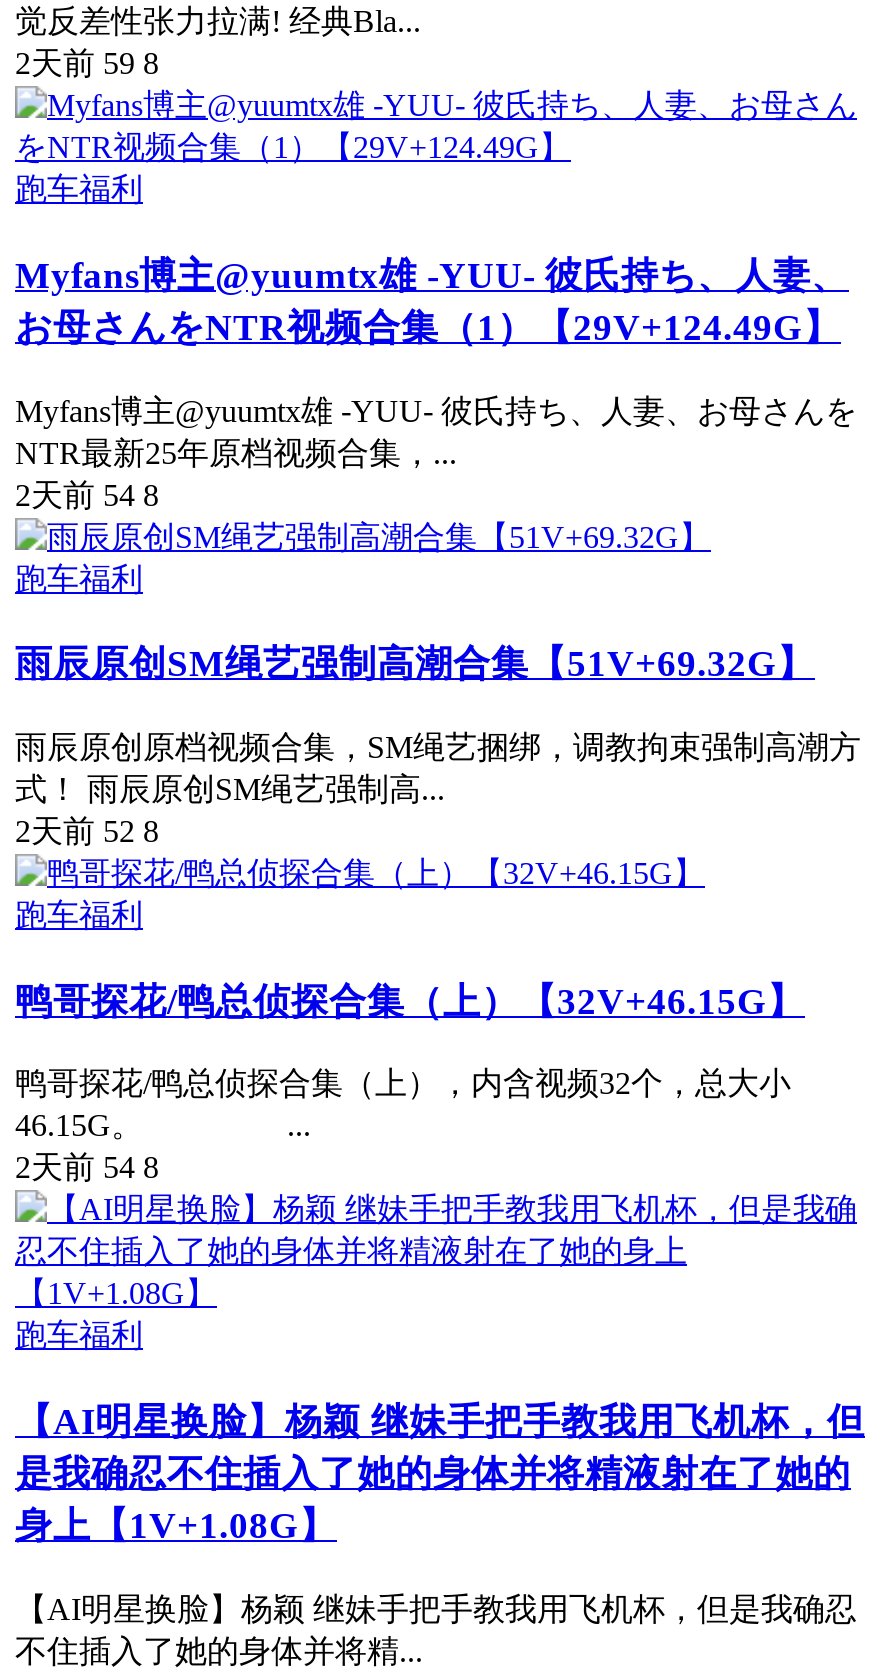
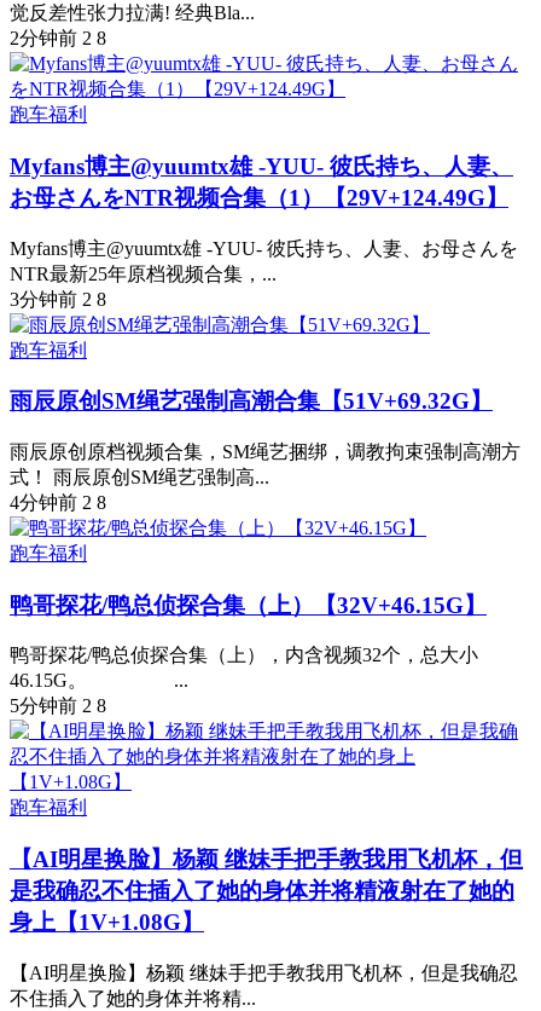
- 2天前59 8
+ 2分钟前2 8

- 2天前54 8
+ 3分钟前2 8

- 2天前52 8
+ 4分钟前2 8

- 2天前54 8
+ 5分钟前2 8
